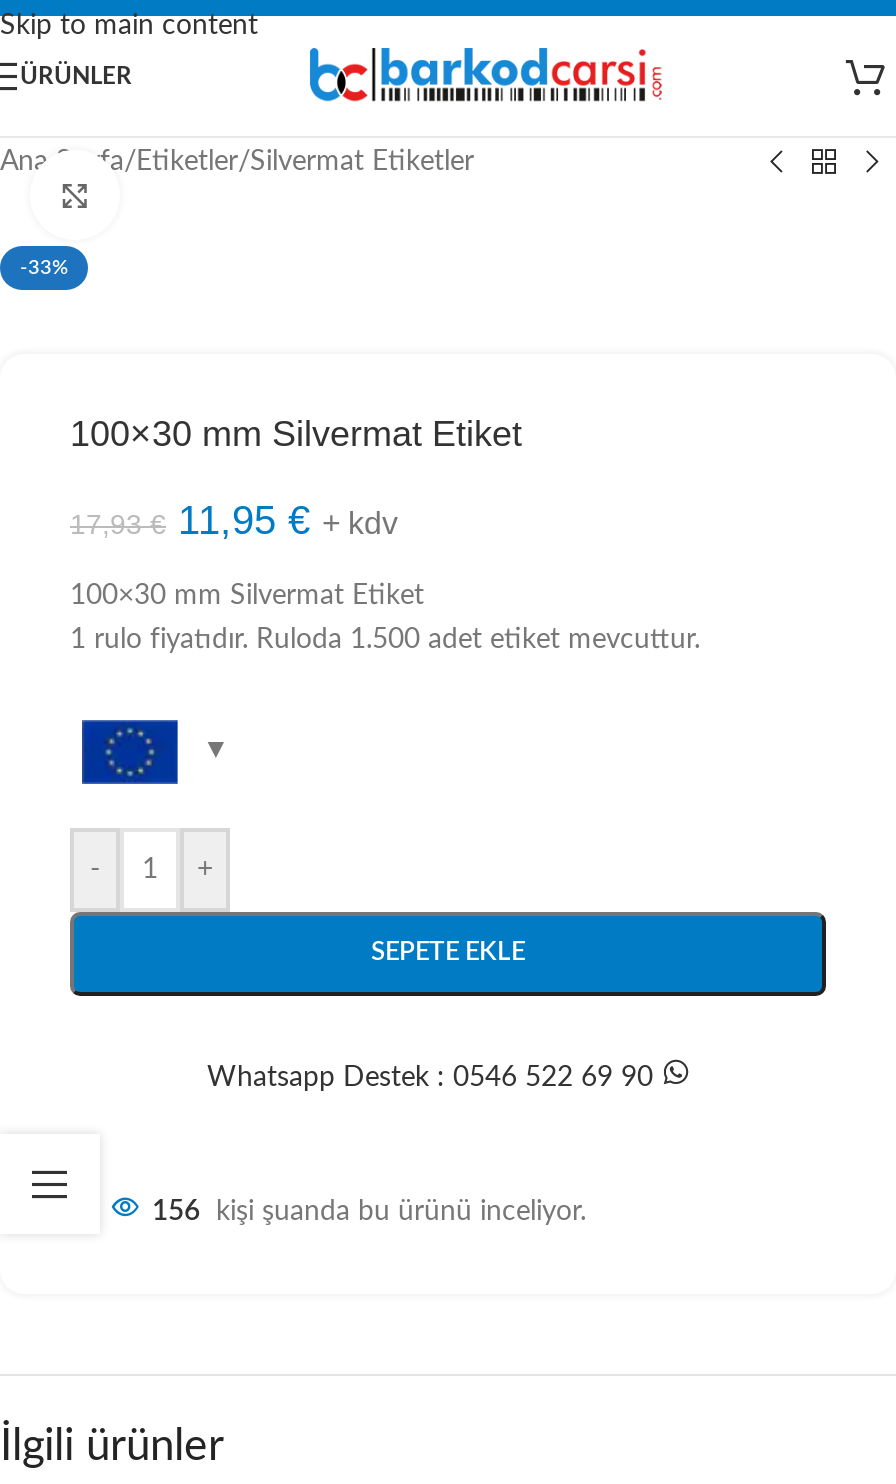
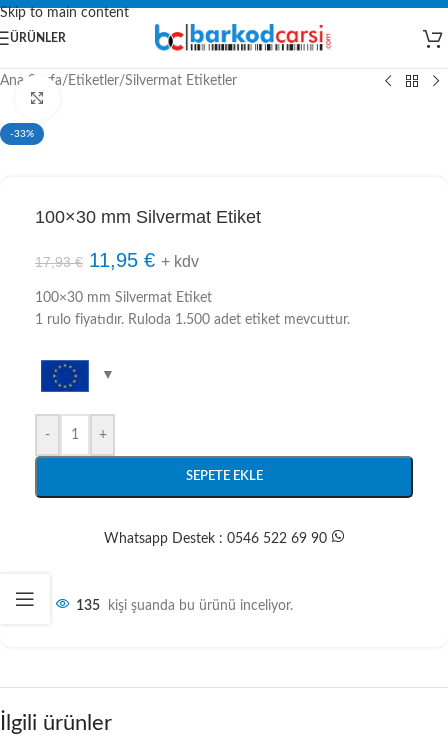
- 156 kişi şuanda bu ürünü inceliyor.
+ 135 kişi şuanda bu ürünü inceliyor.
